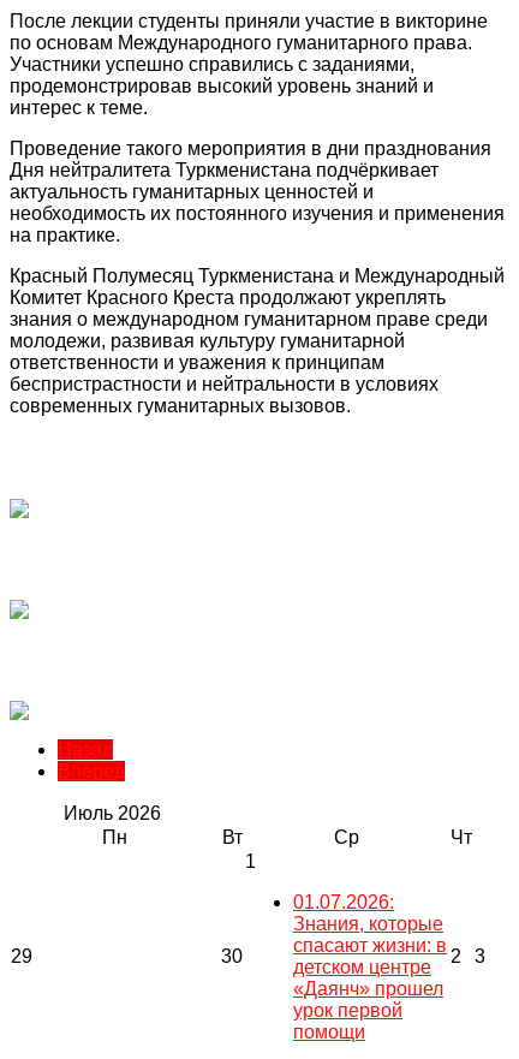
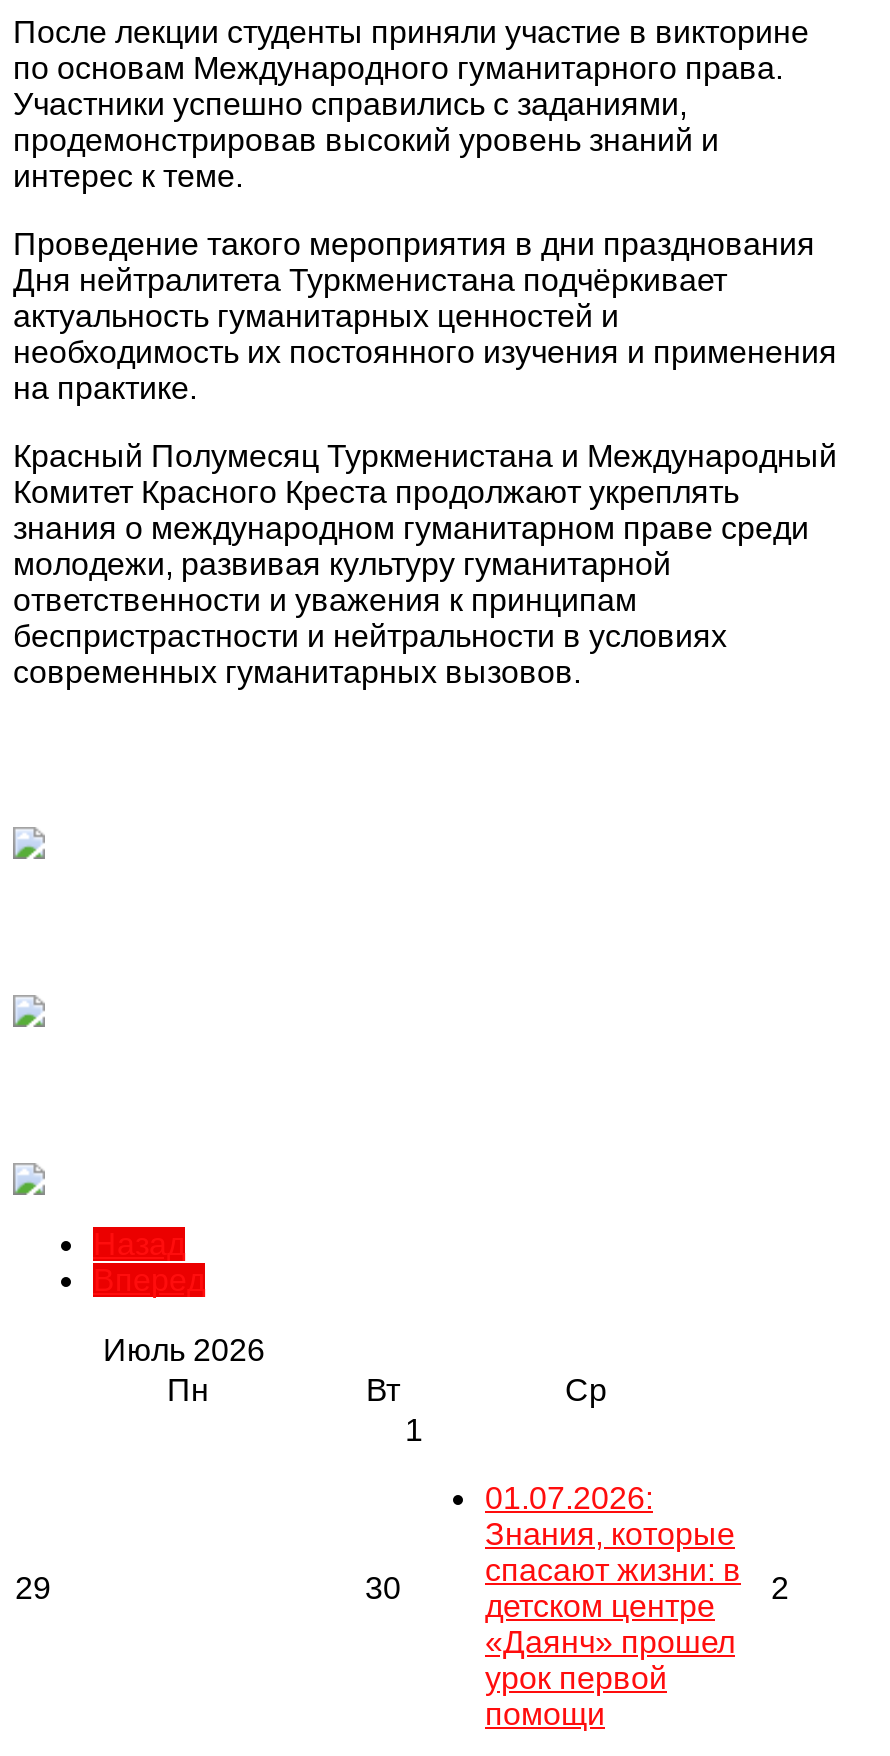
- Чт

- 3
